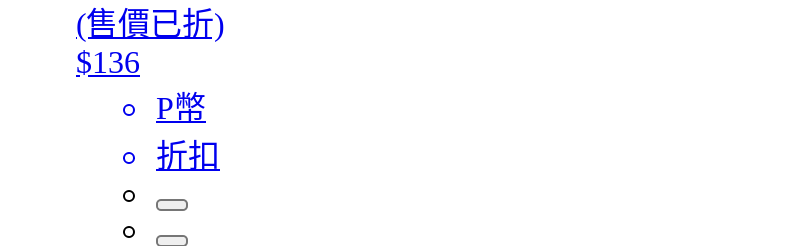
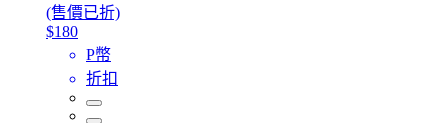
- $136
+ $180
